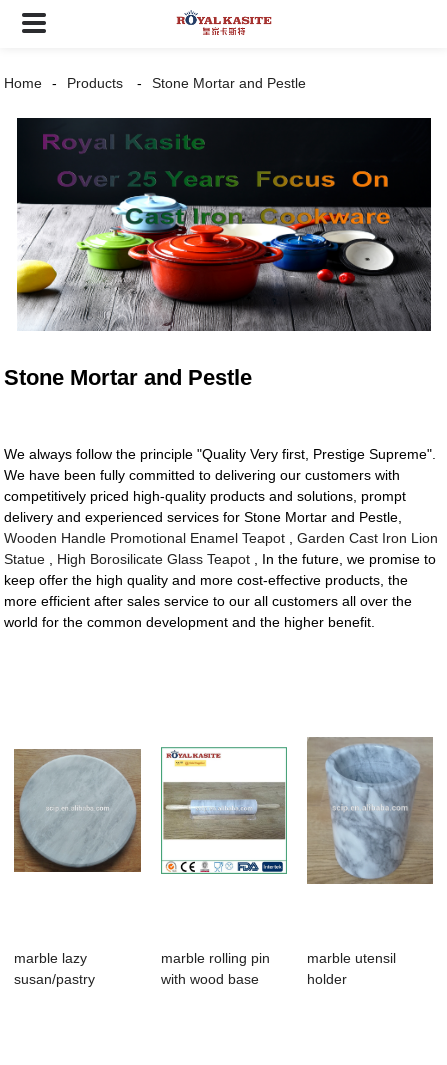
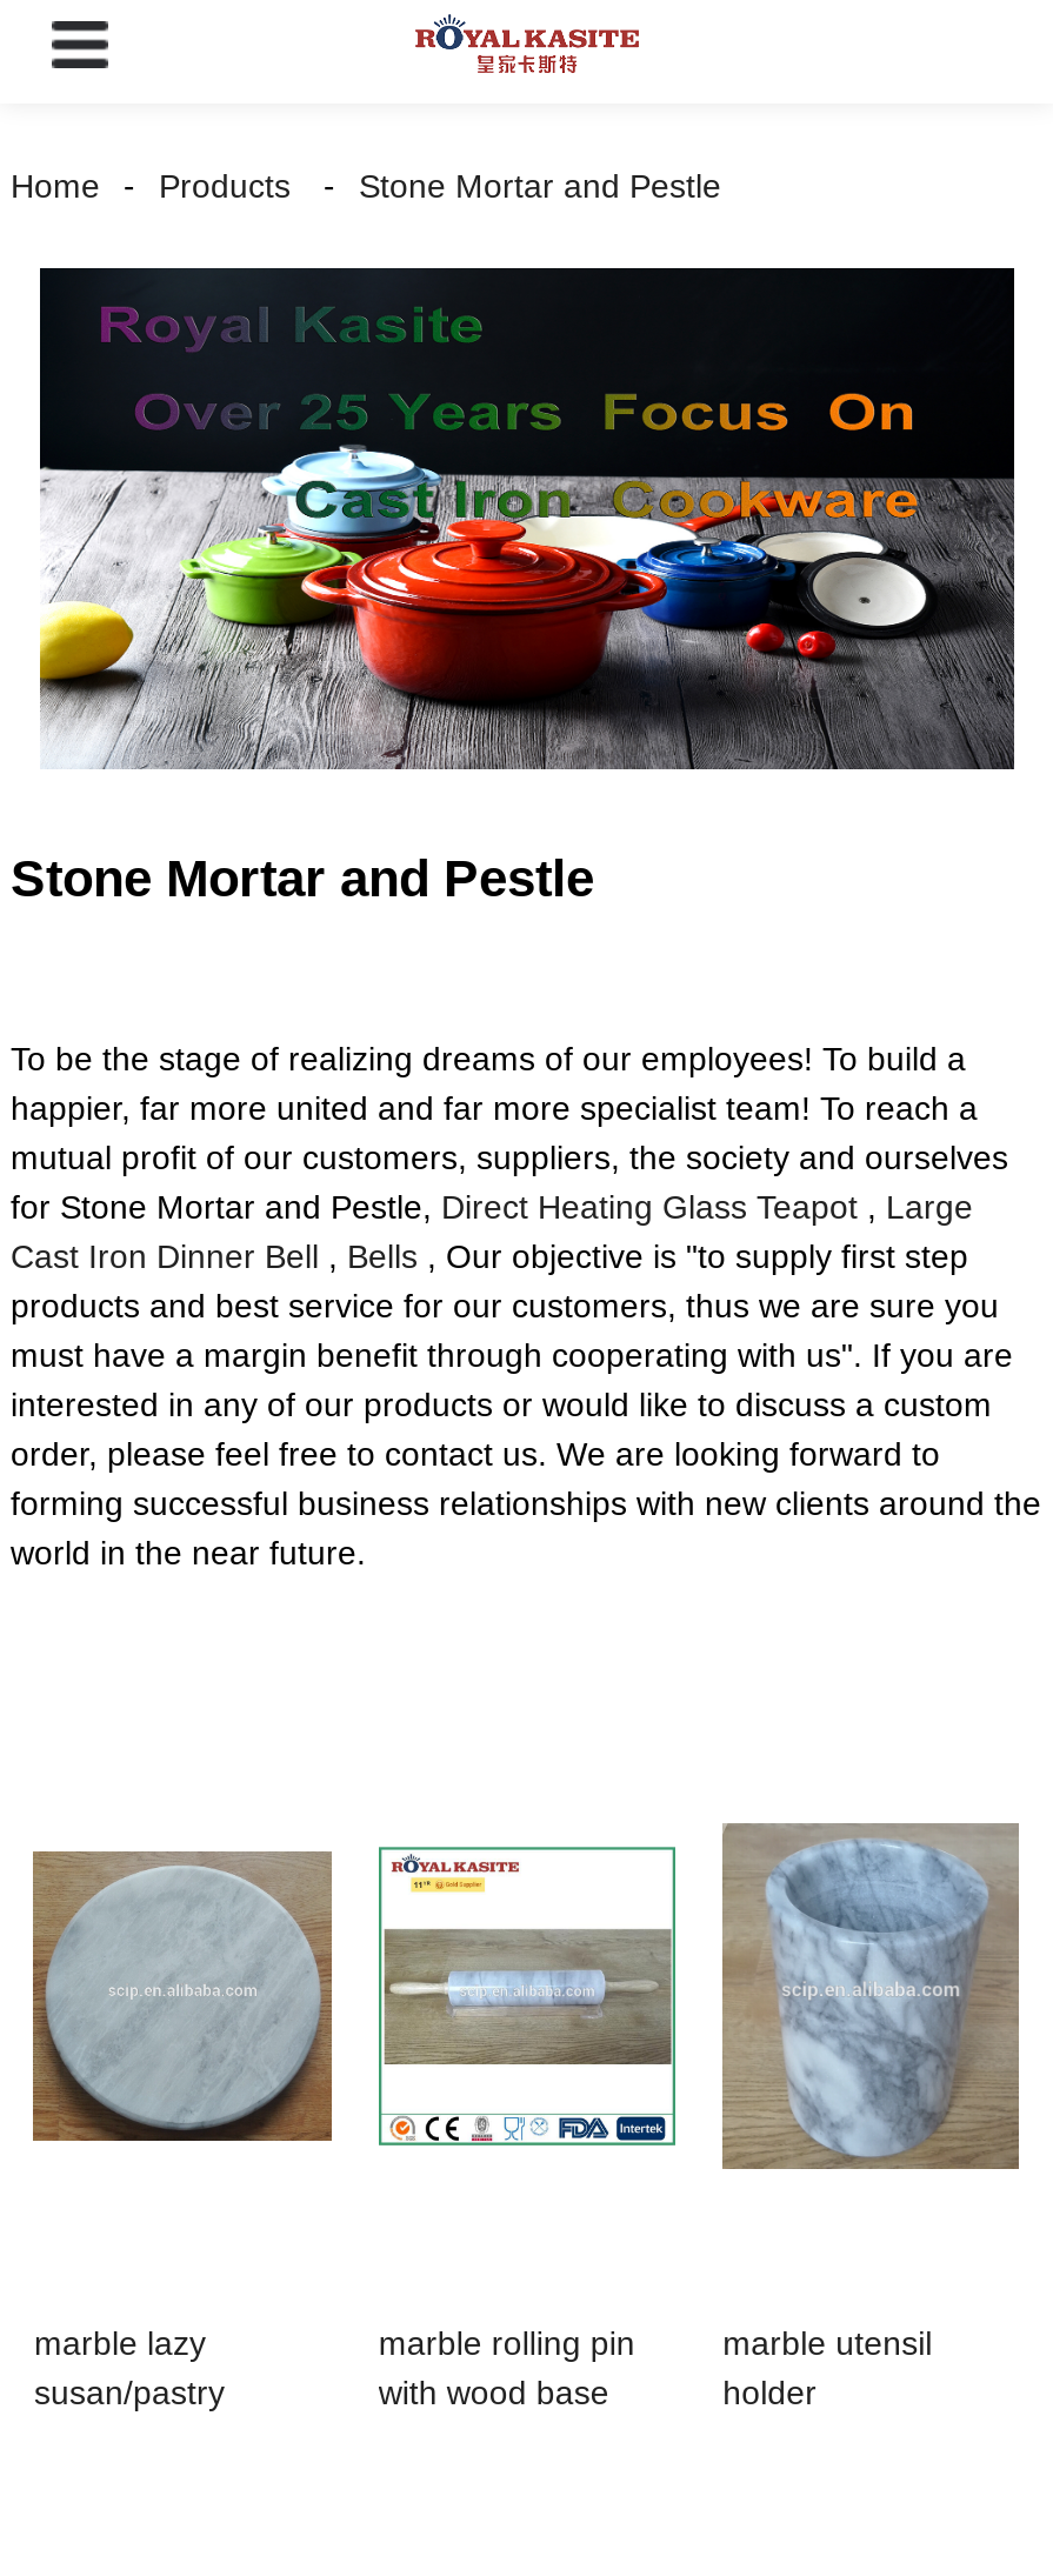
- We always follow the principle "Quality Very first, Prestige Supreme".
- We have been fully committed to delivering our customers with
- competitively priced high-quality products and solutions, prompt
- delivery and experienced services for Stone Mortar and Pestle,
- Wooden Handle Promotional Enamel Teapot, Garden Cast Iron Lion
- Statue, High Borosilicate Glass Teapot, In the future, we promise to
- keep offer the high quality and more cost-effective products, the
- more efficient after sales service to our all customers all over the
- world for the common development and the higher benefit.
+ To be the stage of realizing dreams of our employees! To build a
+ happier, far more united and far more specialist team! To reach a
+ mutual profit of our customers, suppliers, the society and ourselves
+ for Stone Mortar and Pestle, Direct Heating Glass Teapot, Large
+ Cast Iron Dinner Bell, Bells, Our objective is "to supply first step
+ products and best service for our customers, thus we are sure you
+ must have a margin benefit through cooperating with us". If you are
+ interested in any of our products or would like to discuss a custom
+ order, please feel free to contact us. We are looking forward to
+ forming successful business relationships with new clients around the
+ world in the near future.
